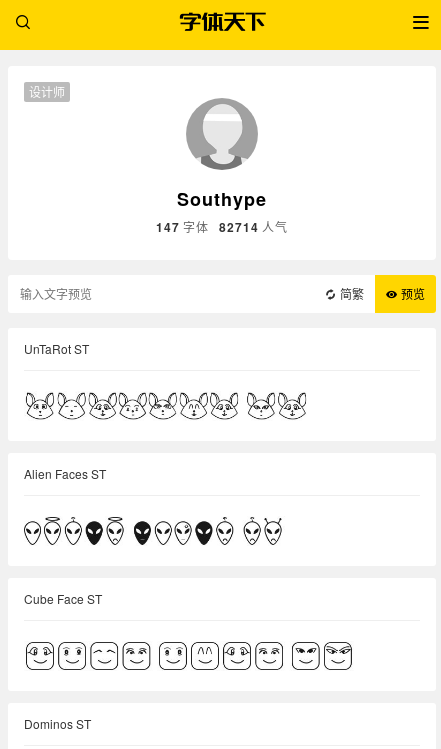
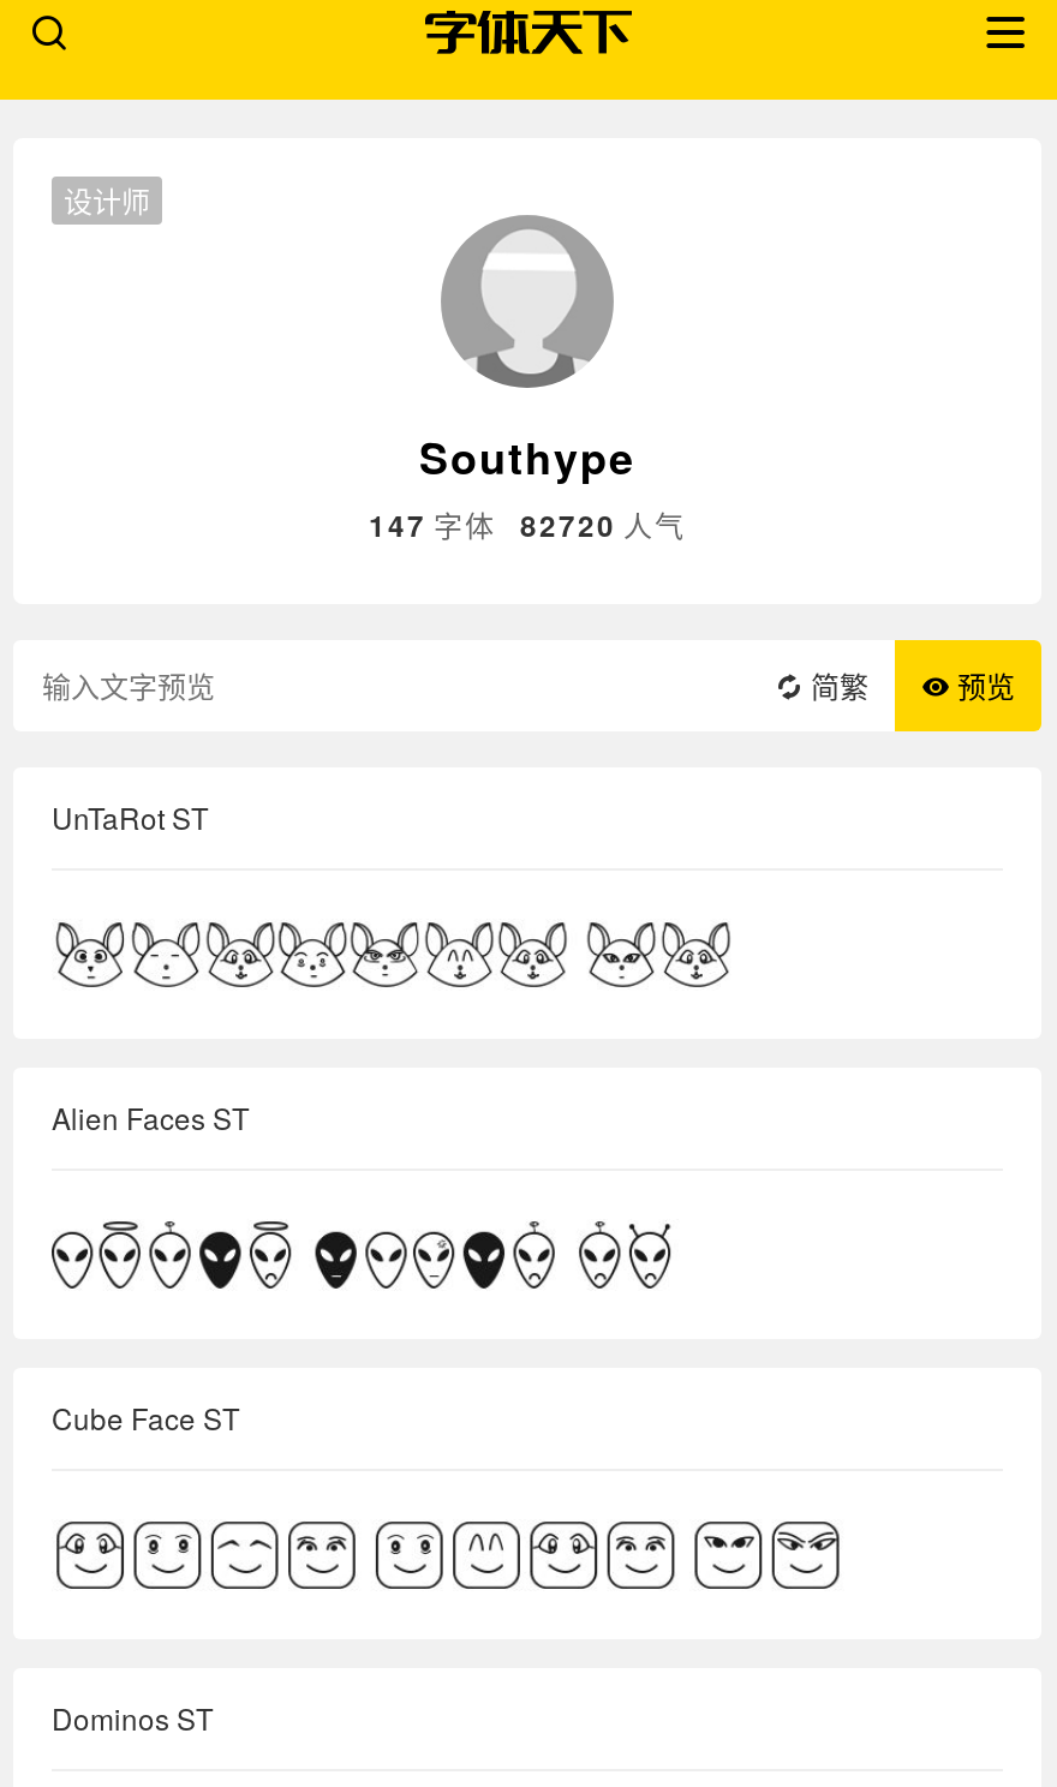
- 147 字体 82714 人气
+ 147 字体 82720 人气
